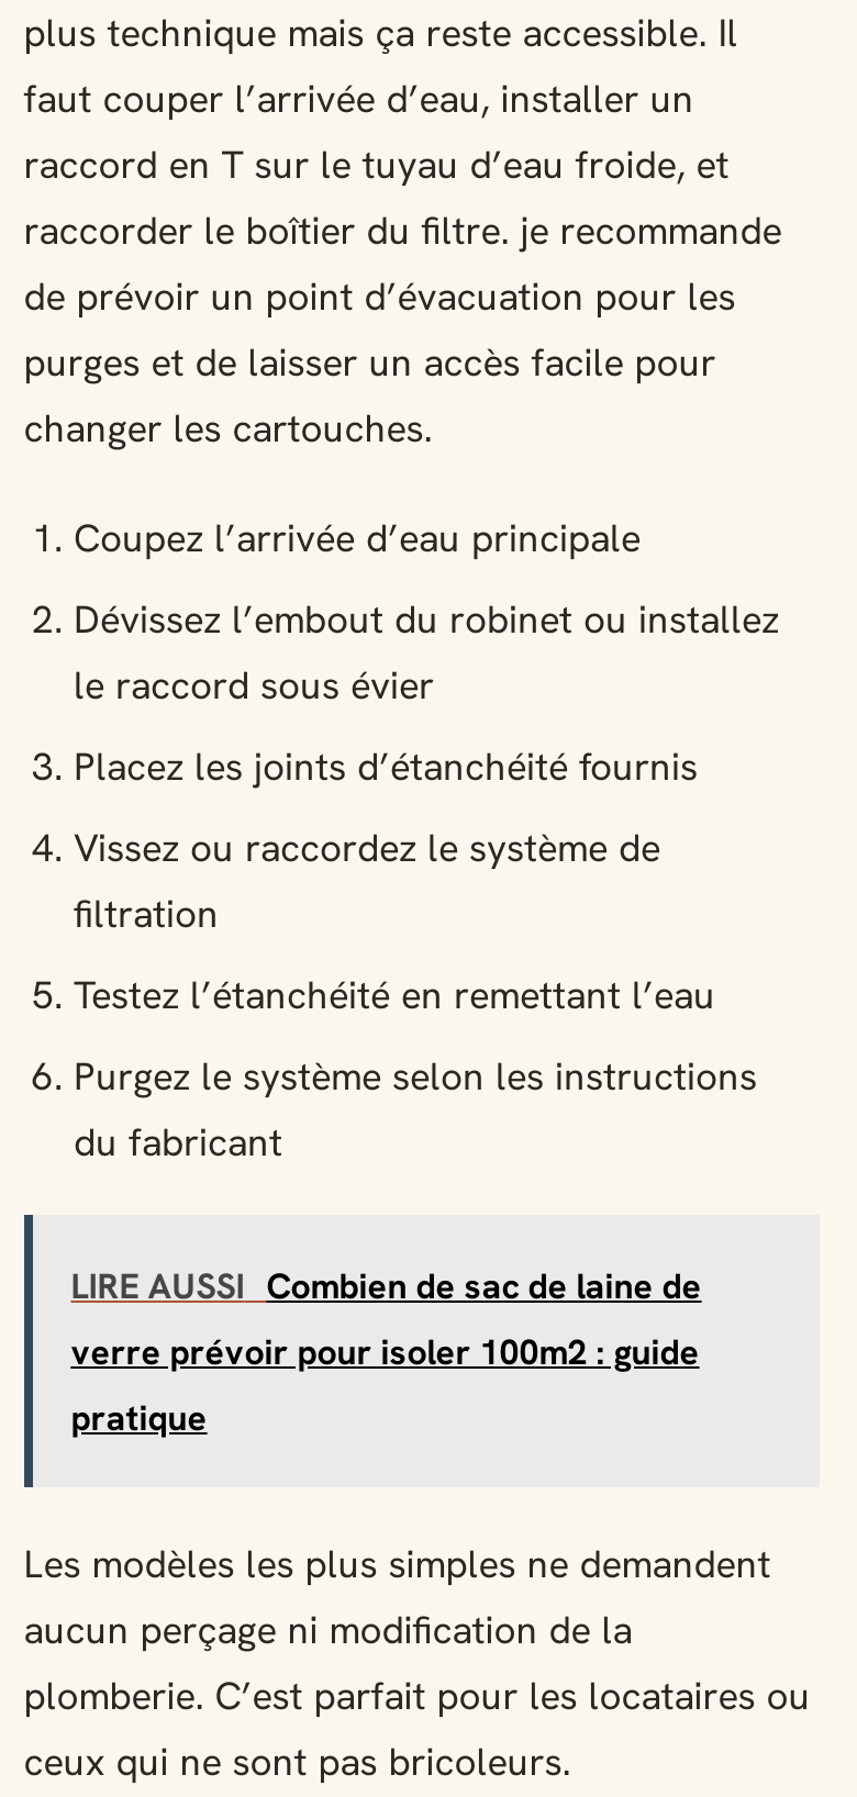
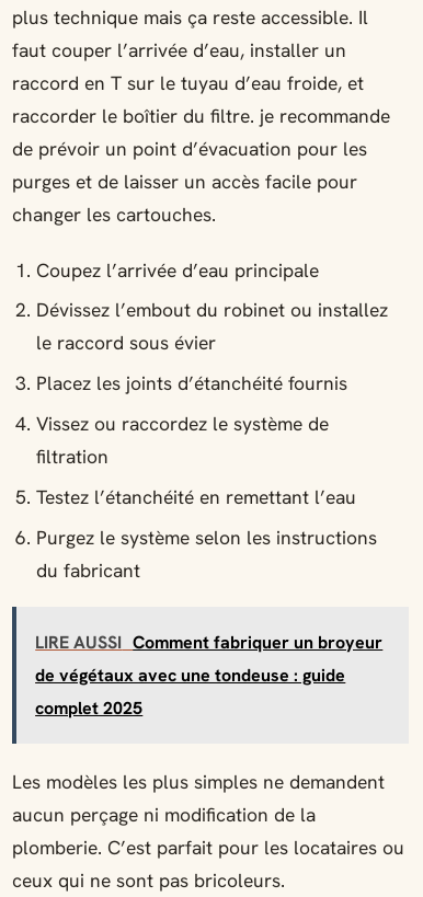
- LIRE AUSSI Combien de sac de laine de
- verre prévoir pour isoler 100m2 : guide
- pratique
+ LIRE AUSSI Comment fabriquer un broyeur
+ de végétaux avec une tondeuse : guide
+ complet 2025
